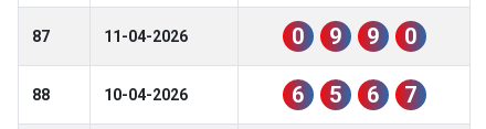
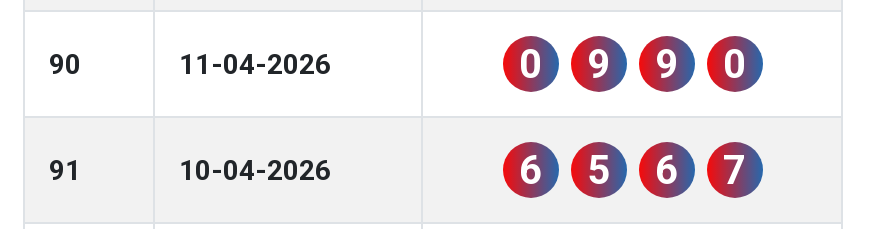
- 87
+ 90

- 88
+ 91
